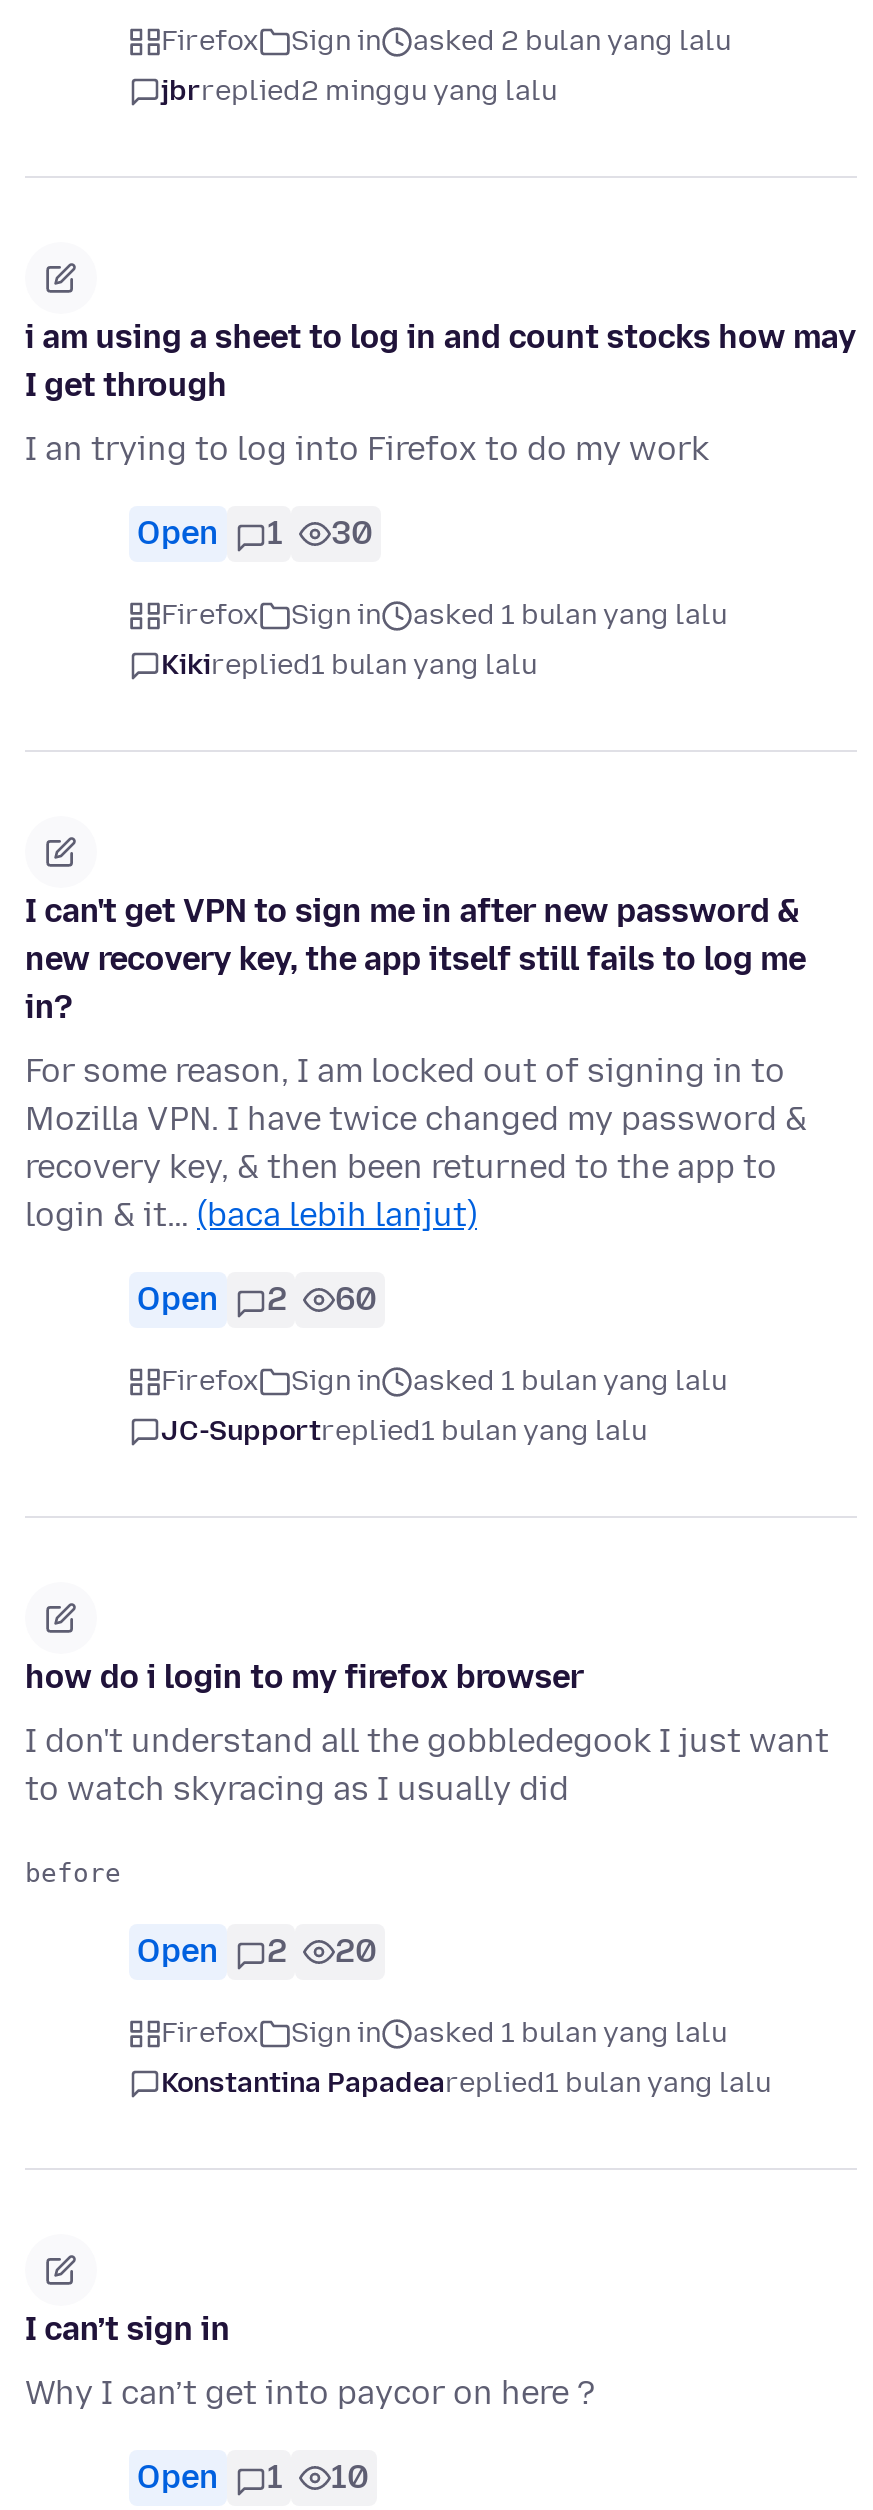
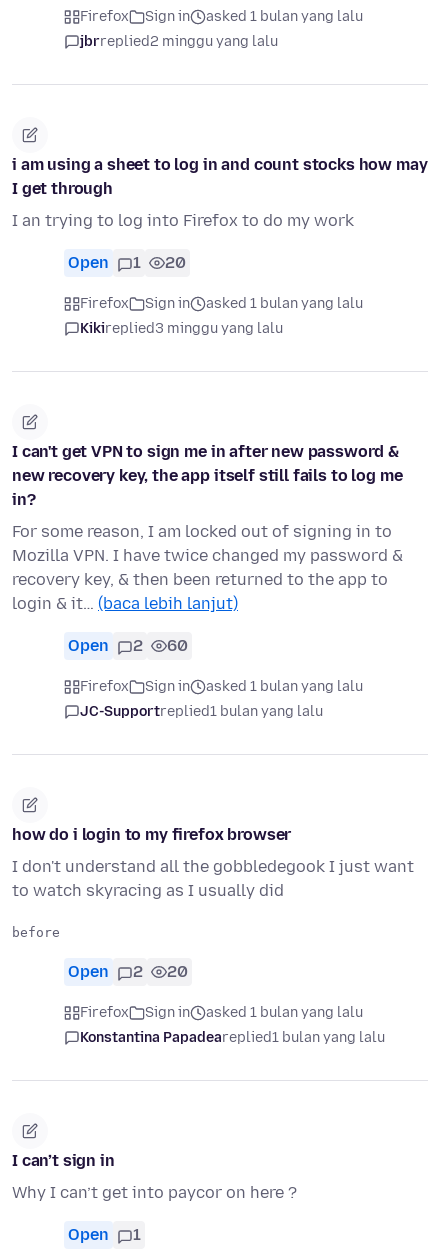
- asked 2 bulan yang lalu
+ asked 1 bulan yang lalu

- Open 1 30
+ Open 1 20

- Kikireplied1 bulan yang lalu
+ Kikireplied3 minggu yang lalu

- 10
